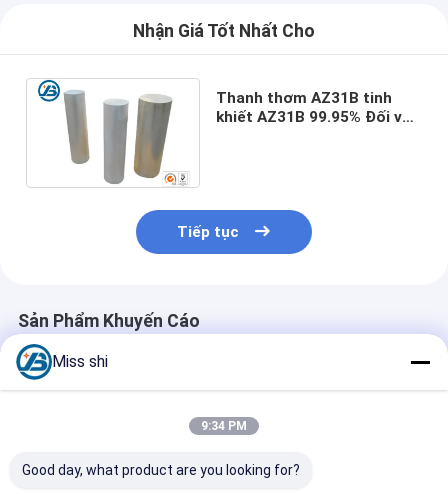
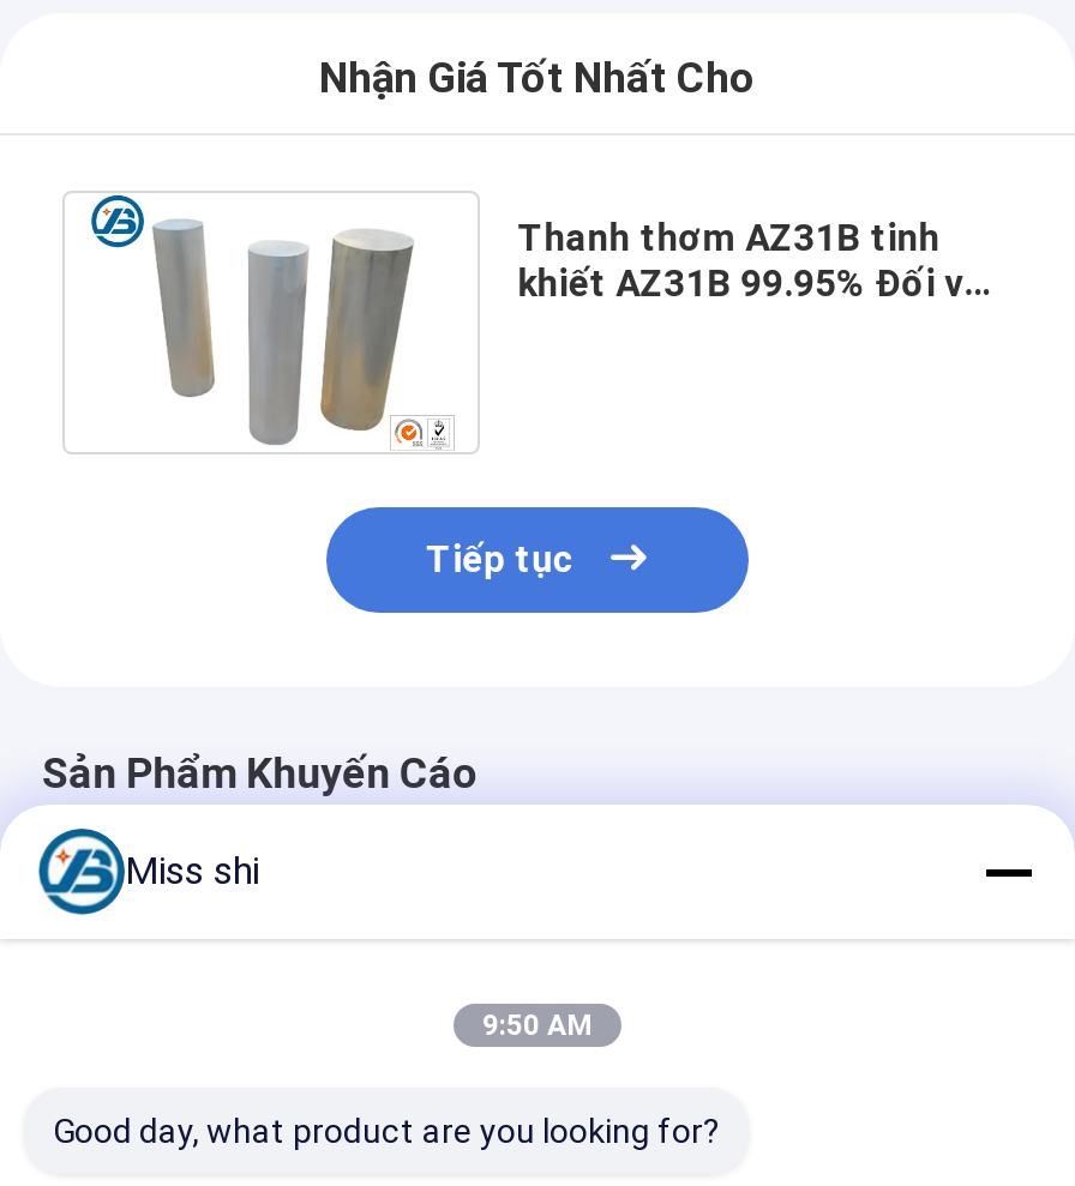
- 9:34 PM
+ 9:50 AM
